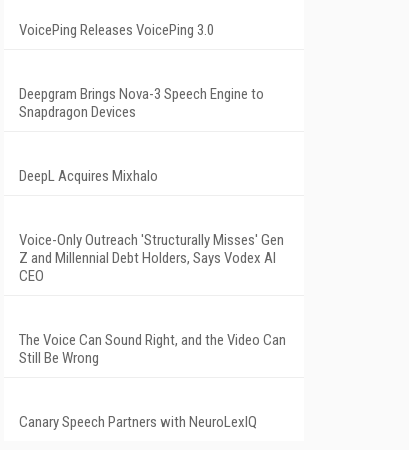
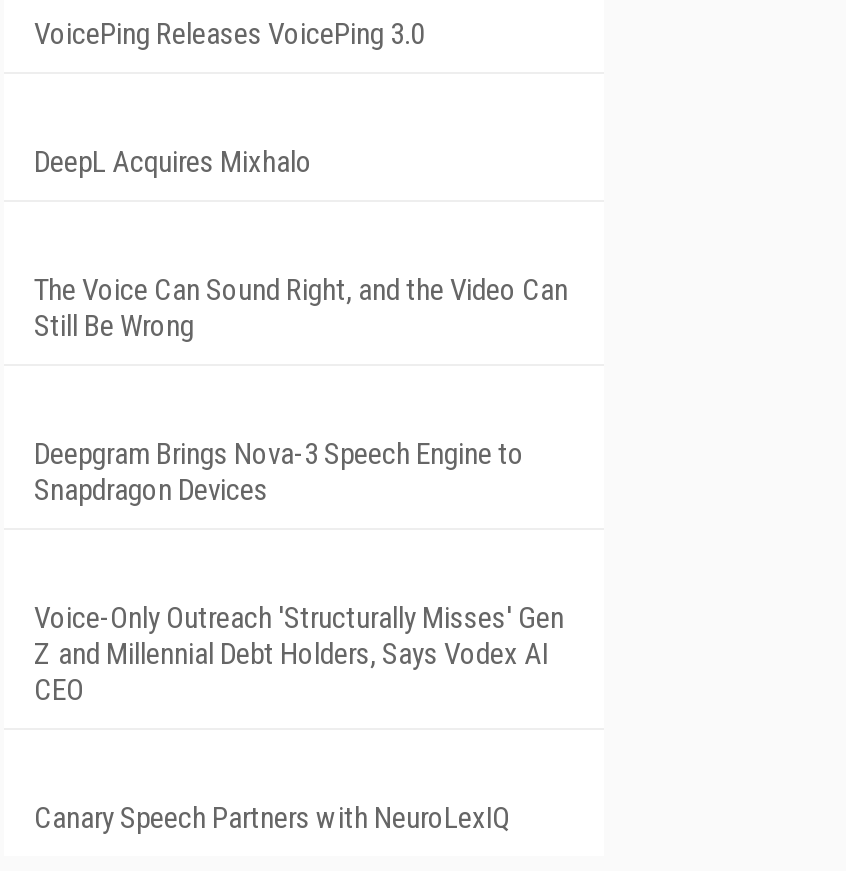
moved down: Deepgram Brings Nova-3 Speech Engine to | Snapdragon Devices

moved up: DeepL Acquires Mixhalo

moved down: Voice-Only Outreach 'Structurally Misses' Gen | Z and Millennial Debt Holders, Says Vodex AI | CEO

moved up: The Voice Can Sound Right, and the Video Can | Still Be Wrong
